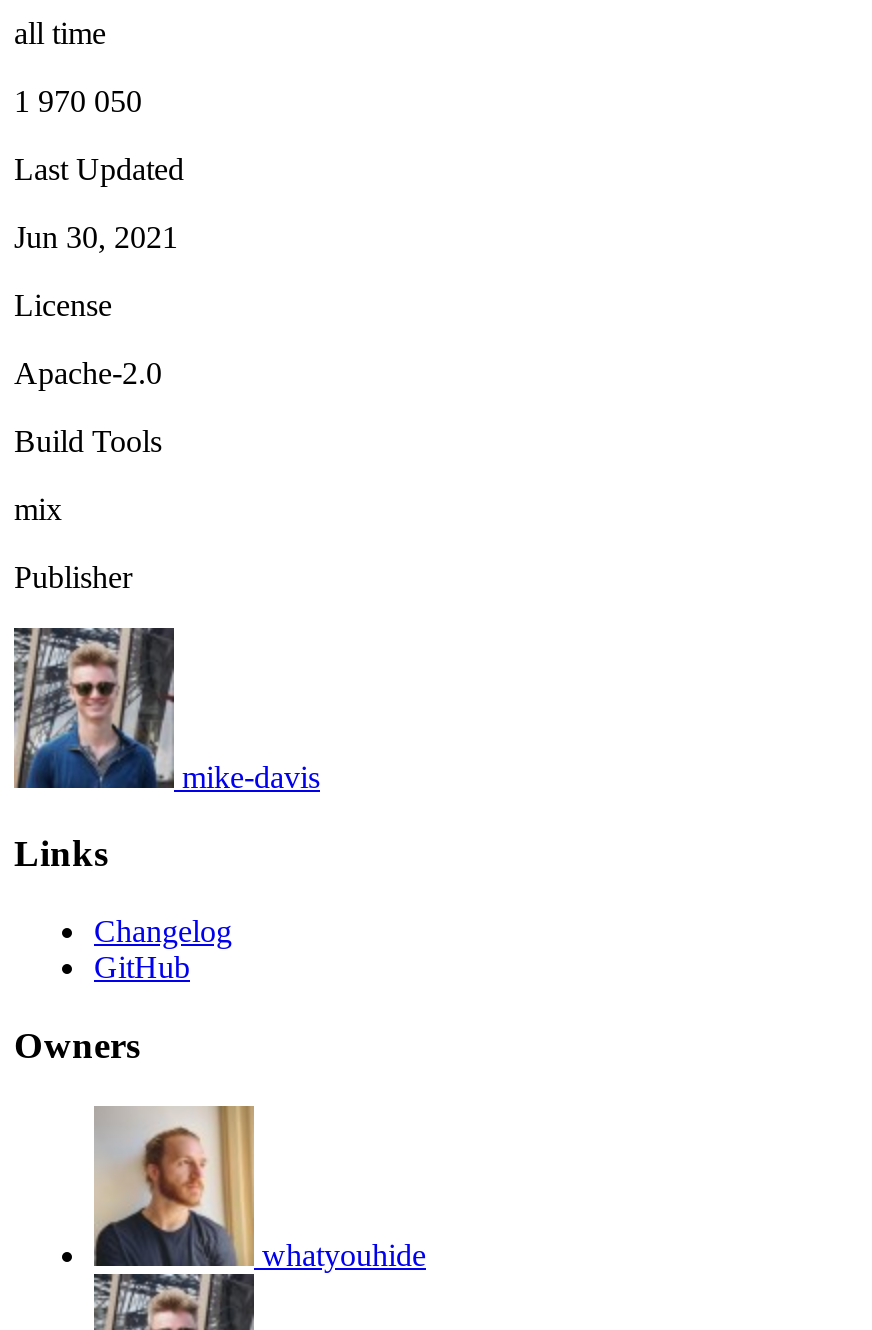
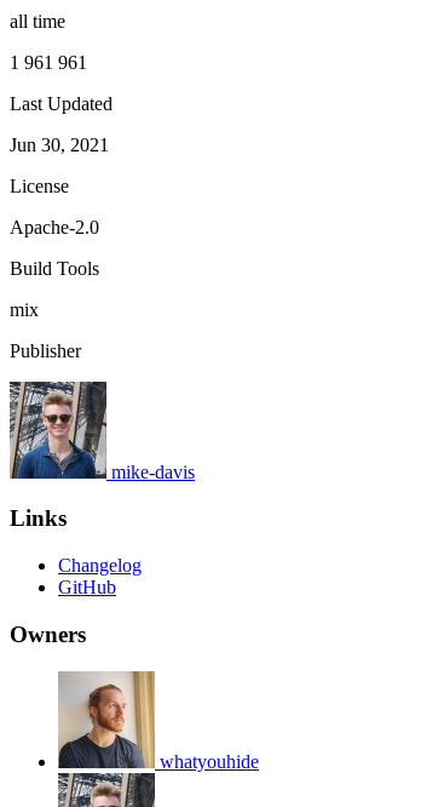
- 1 970 050
+ 1 961 961
